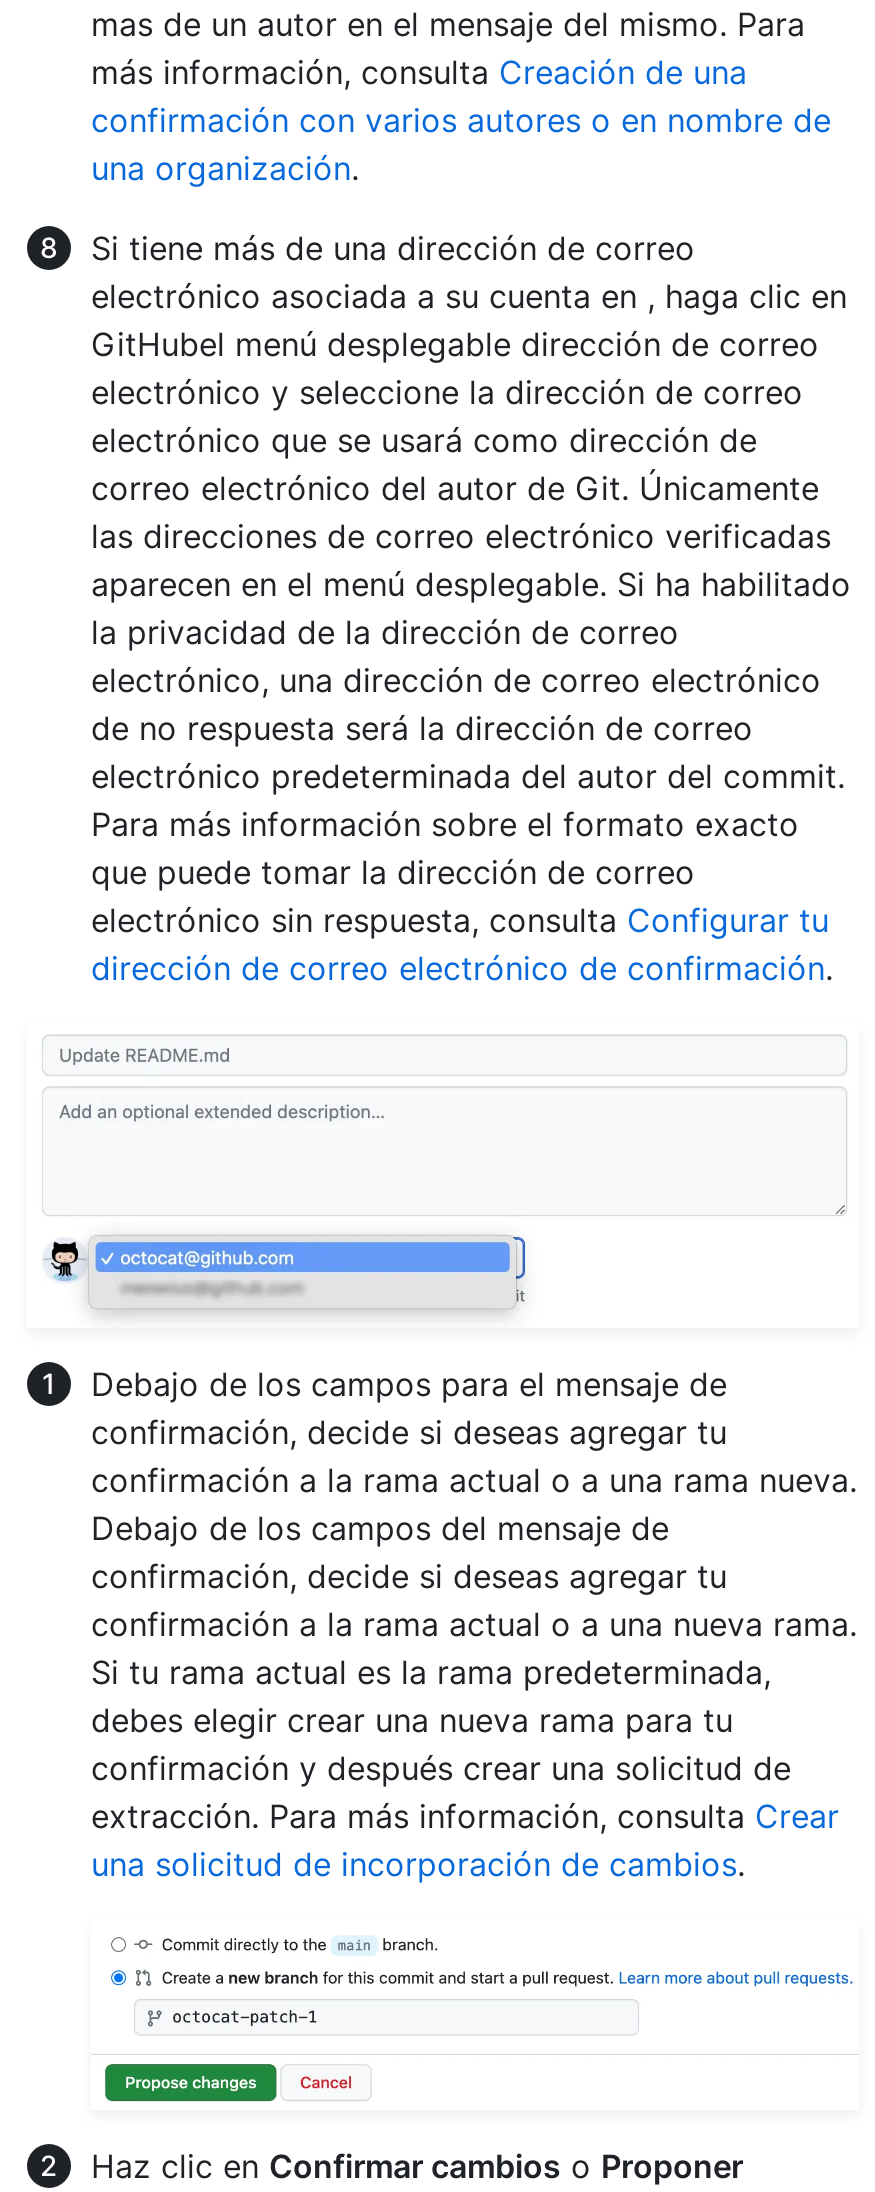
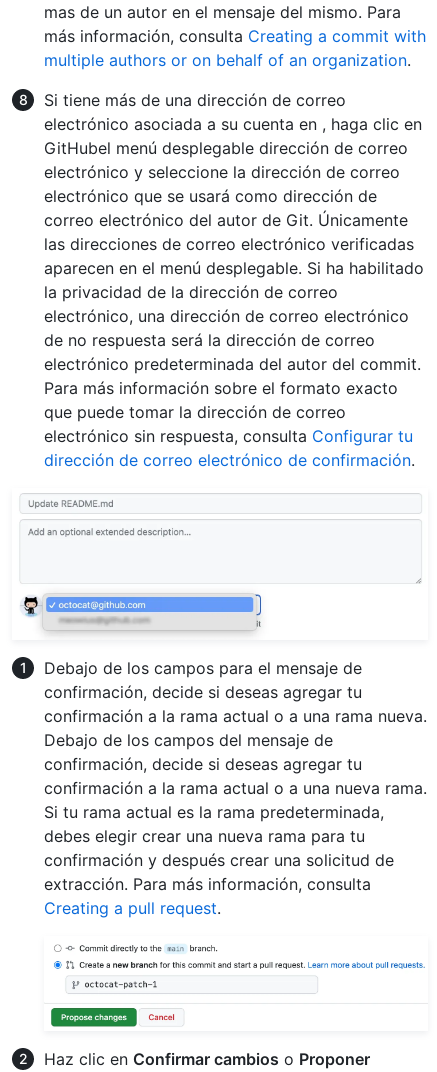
- más información, consulta Creación de una
- confirmación con varios autores o en nombre de
- una organización.
+ más información, consulta Creating a commit with
+ multiple authors or on behalf of an organization.

- extracción. Para más información, consulta Crear
- una solicitud de incorporación de cambios.
+ extracción. Para más información, consulta
+ Creating a pull request.
